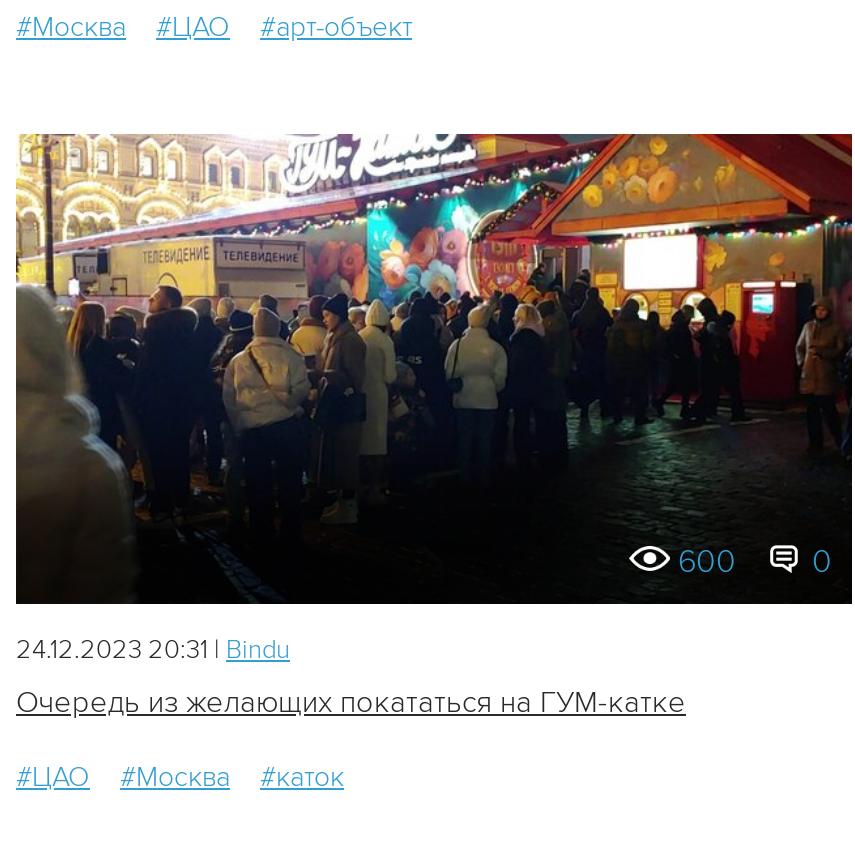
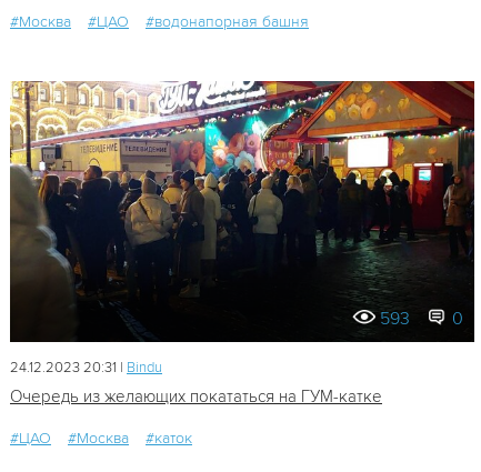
- #арт-объект
+ #водонапорная башня

- 600 0
+ 593 0
